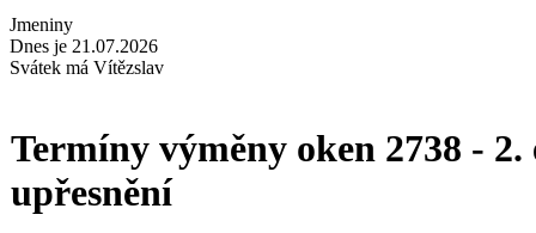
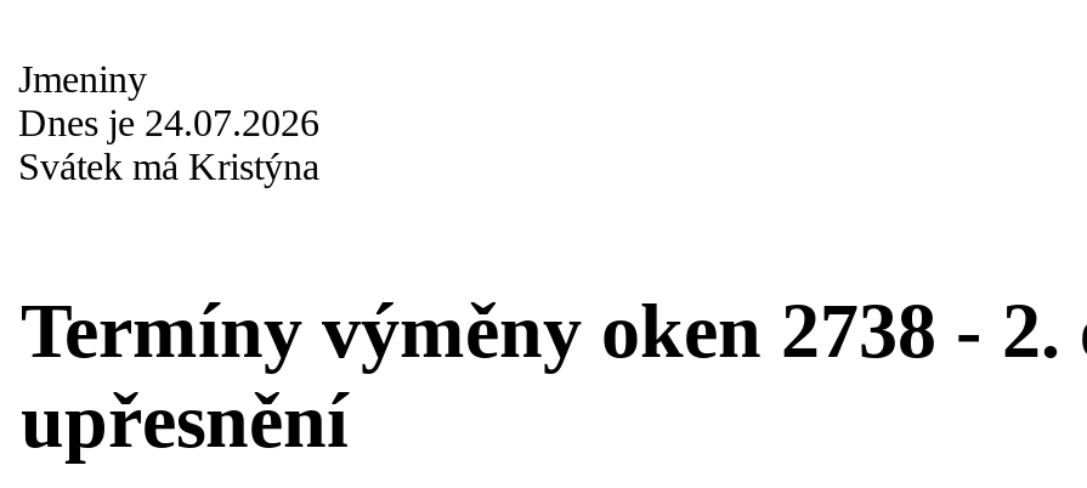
- Dnes je 21.07.2026
+ Dnes je 24.07.2026

- Svátek má Vítězslav
+ Svátek má Kristýna
